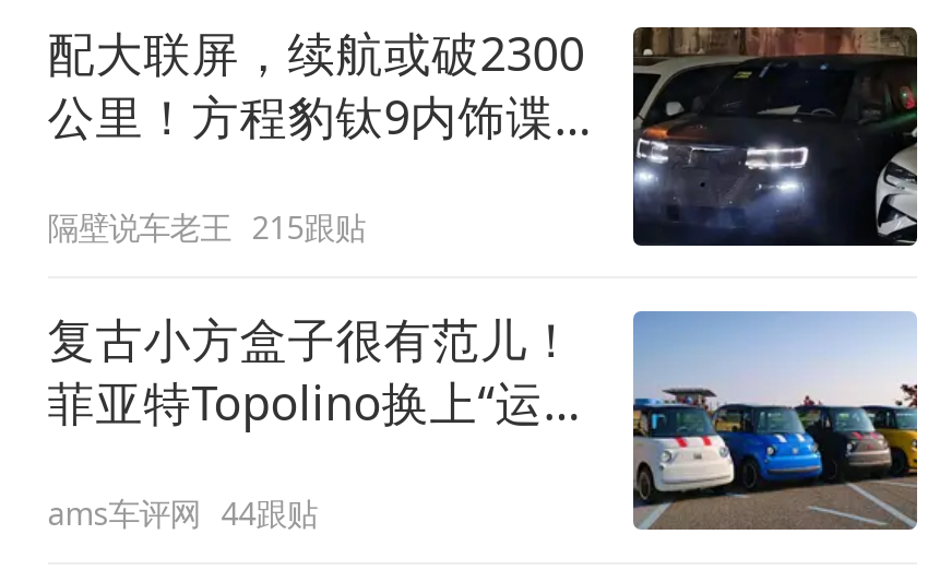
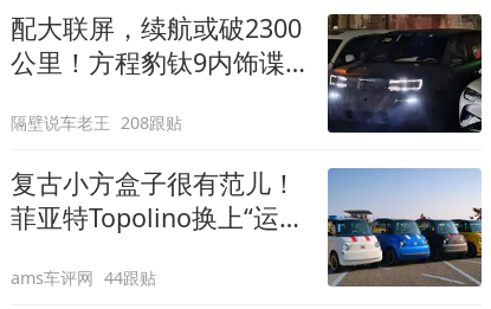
- 隔壁说车老王 215跟贴
+ 隔壁说车老王 208跟贴
